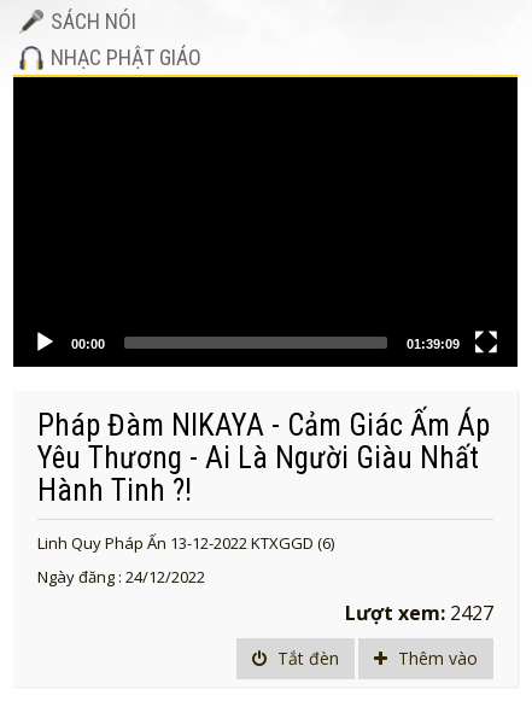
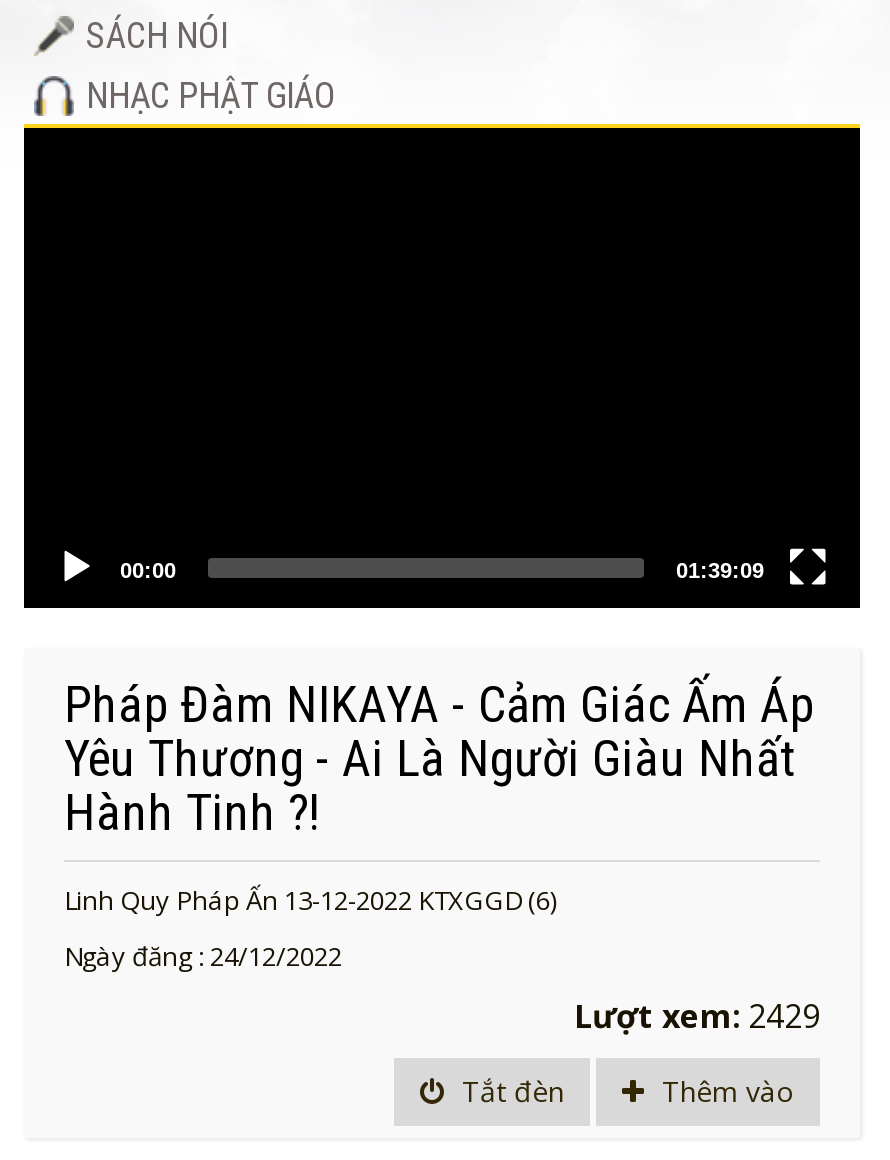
- Lượt xem: 2427
+ Lượt xem: 2429
